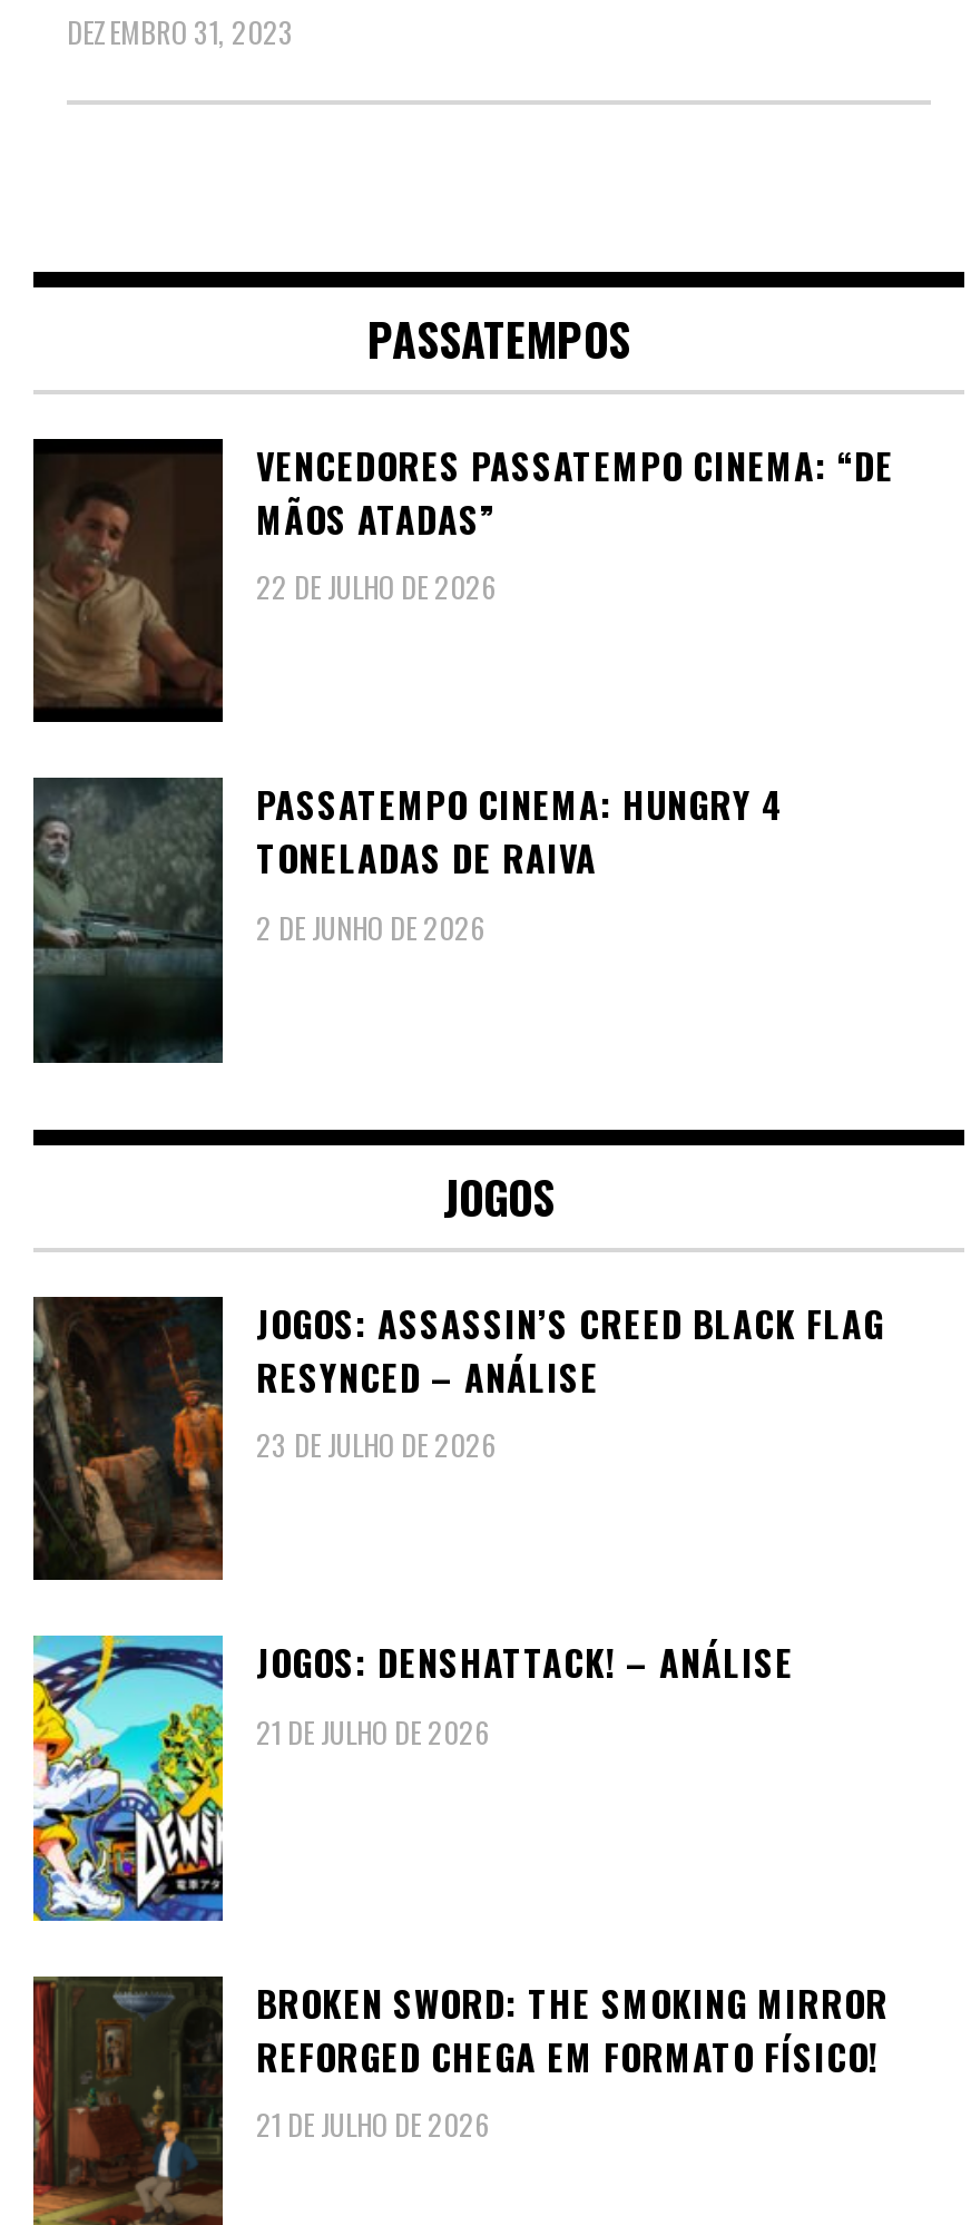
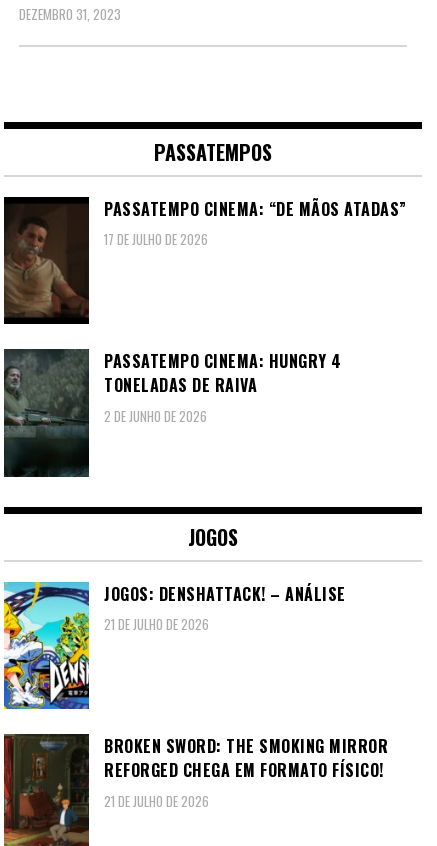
- VENCEDORES PASSATEMPO CINEMA: “DE
- MÃOS ATADAS”
- 22 DE JULHO DE 2026
+ PASSATEMPO CINEMA: “DE MÃOS ATADAS”
+ 17 DE JULHO DE 2026

- [image]
- JOGOS: ASSASSIN’S CREED BLACK FLAG
- RESYNCED – ANÁLISE
- 23 DE JULHO DE 2026
